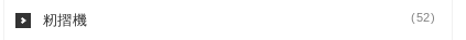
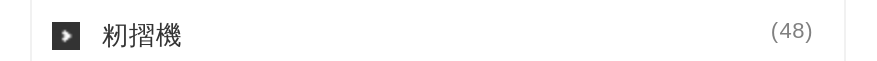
- (52)
+ (48)
